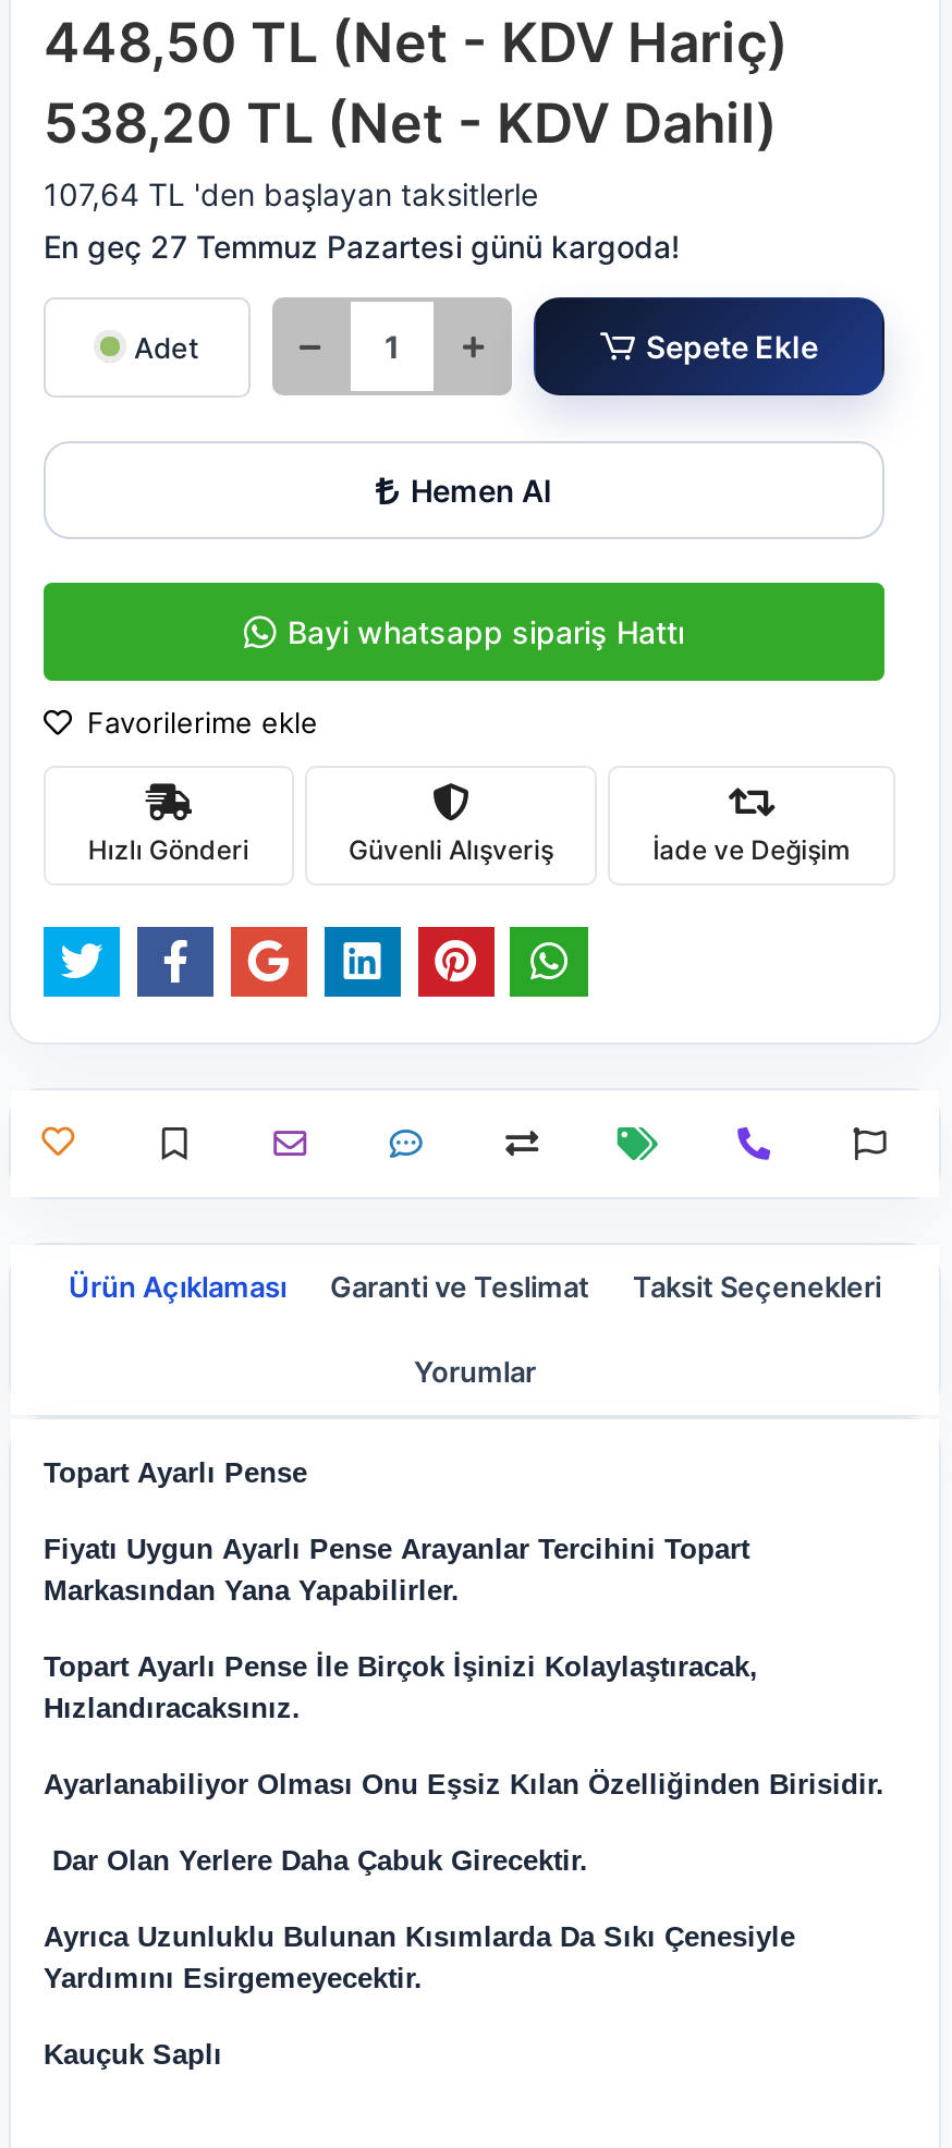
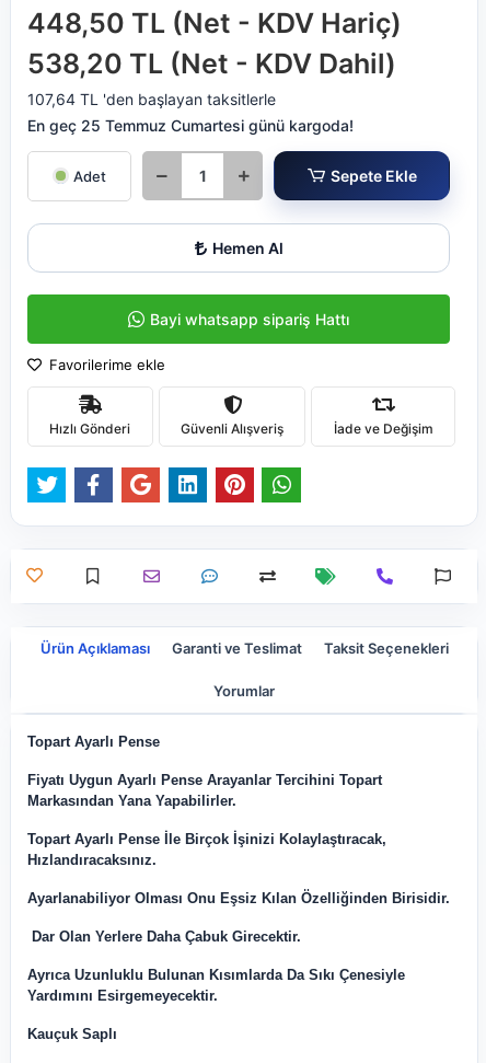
- En geç 27 Temmuz Pazartesi günü kargoda!
+ En geç 25 Temmuz Cumartesi günü kargoda!
